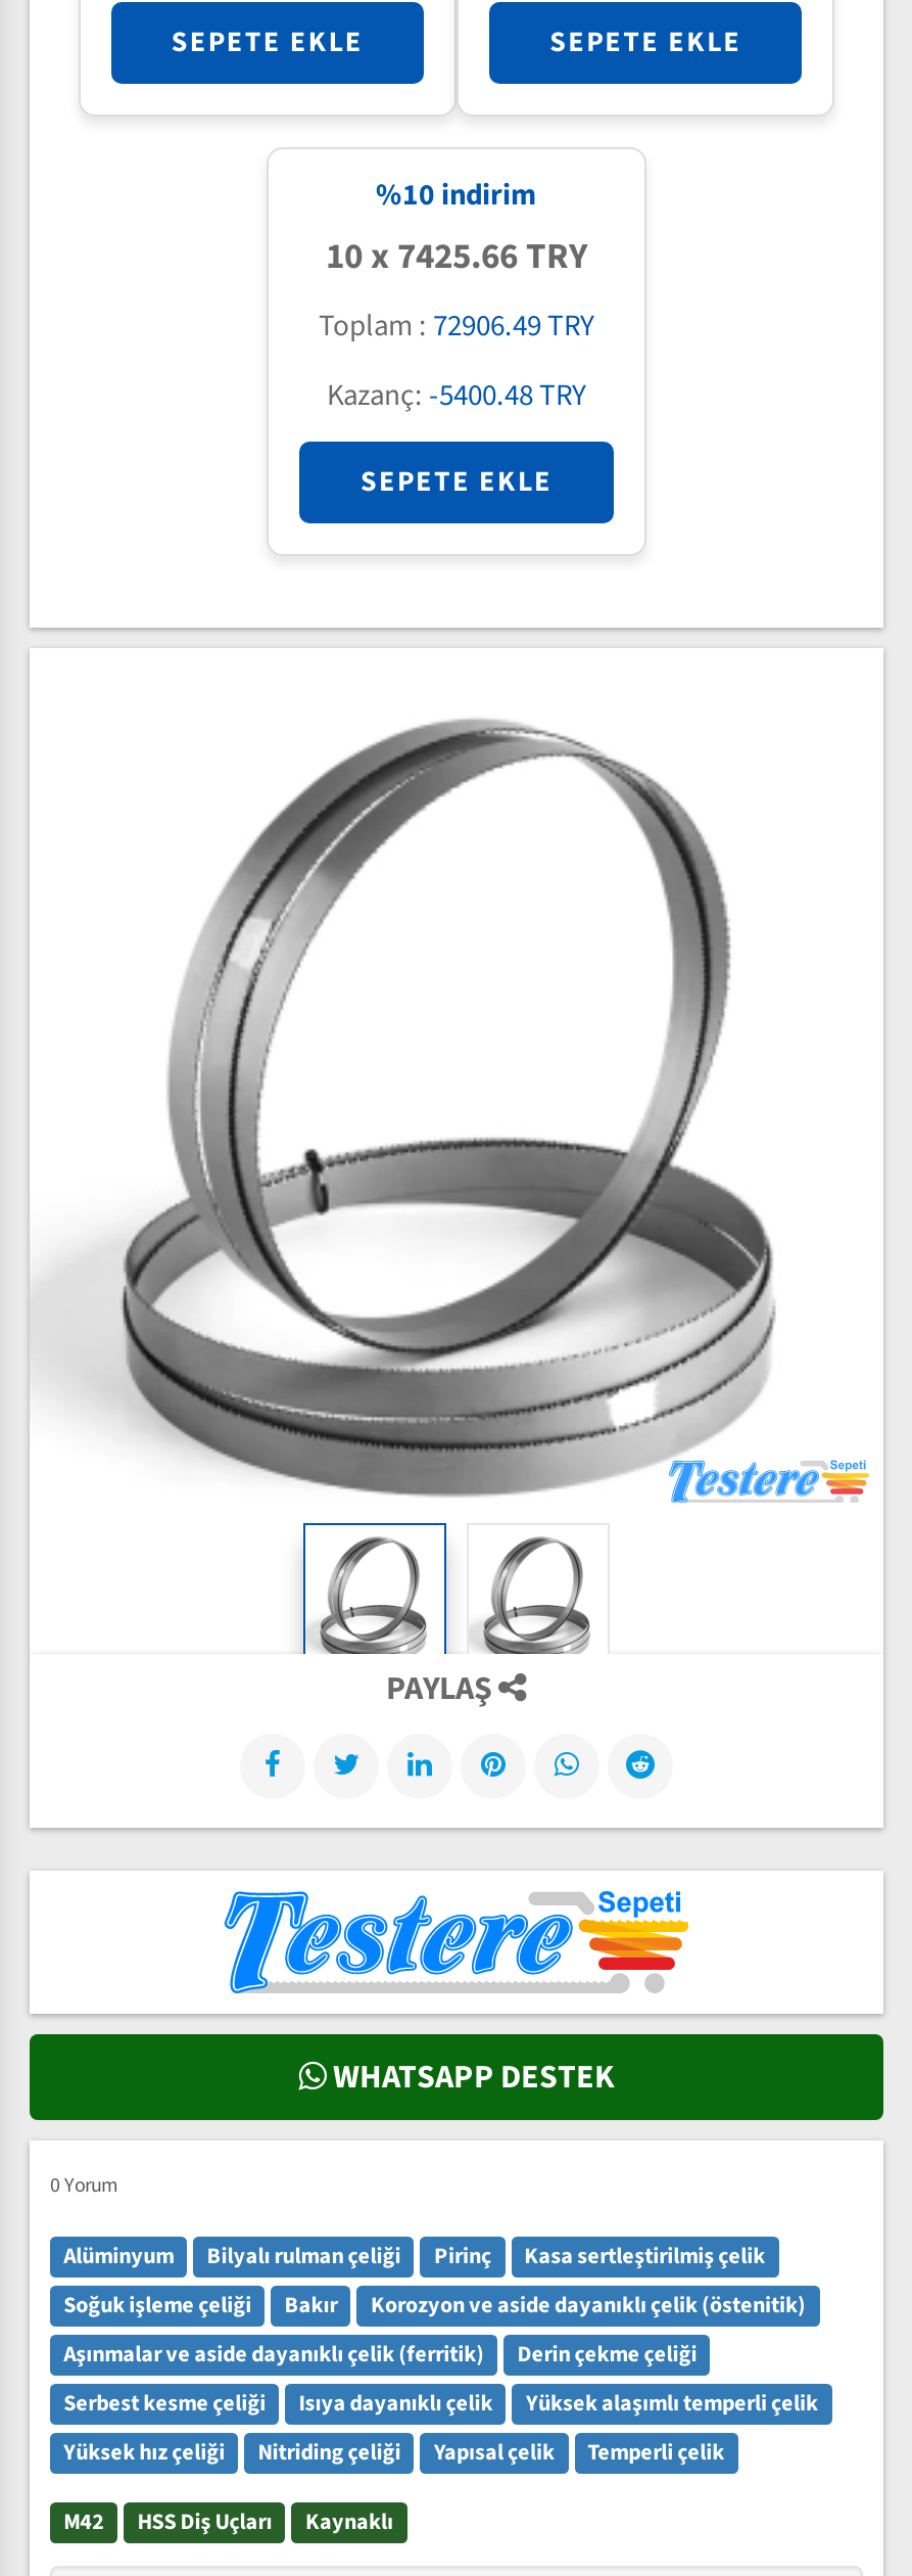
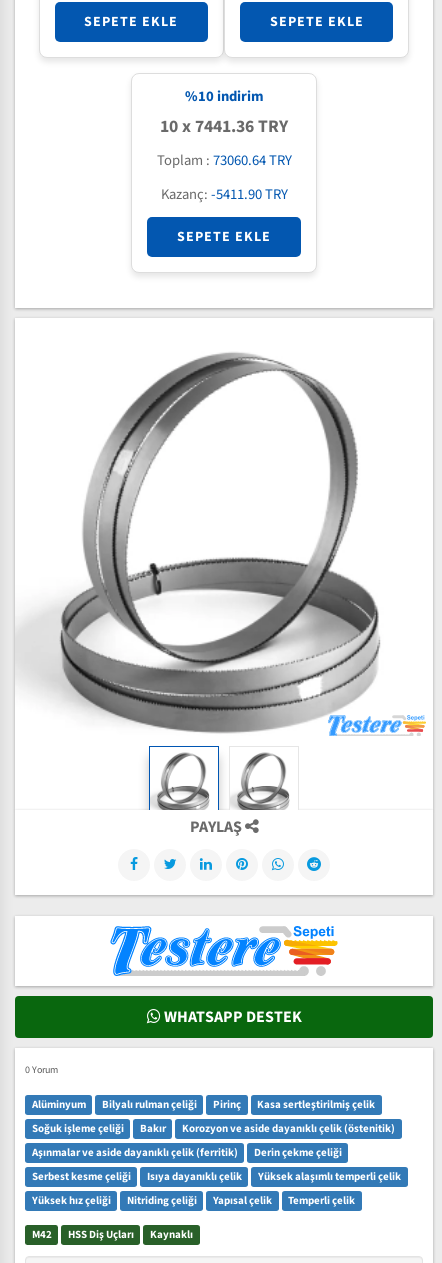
- 10 x 7425.66 TRY
+ 10 x 7441.36 TRY

- Toplam : 72906.49 TRY
+ Toplam : 73060.64 TRY

- Kazanç: -5400.48 TRY
+ Kazanç: -5411.90 TRY
